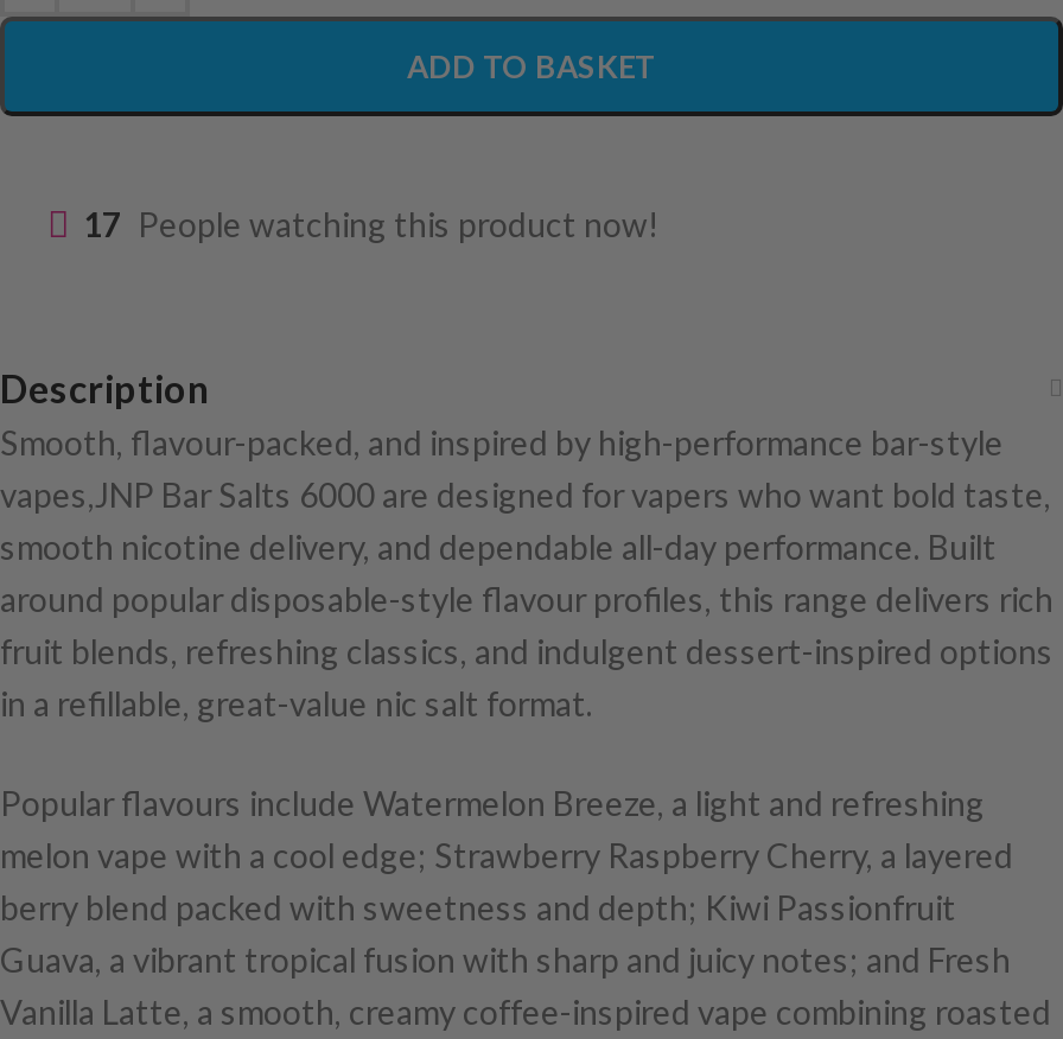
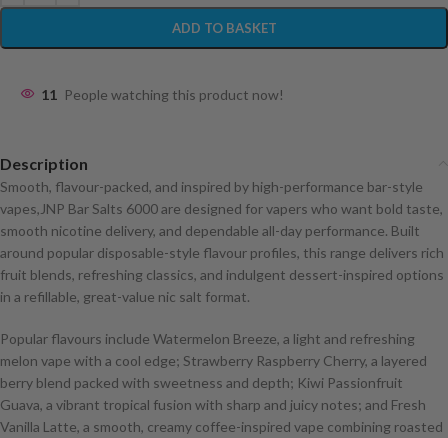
- 17 People watching this product now!
+ 11 People watching this product now!
